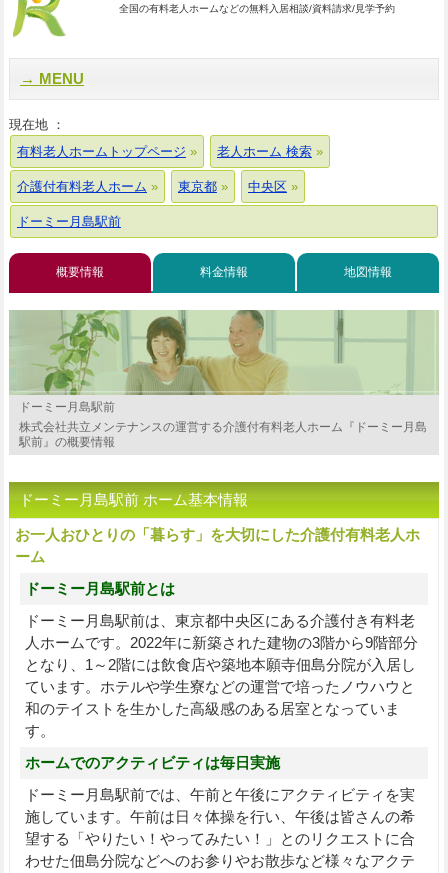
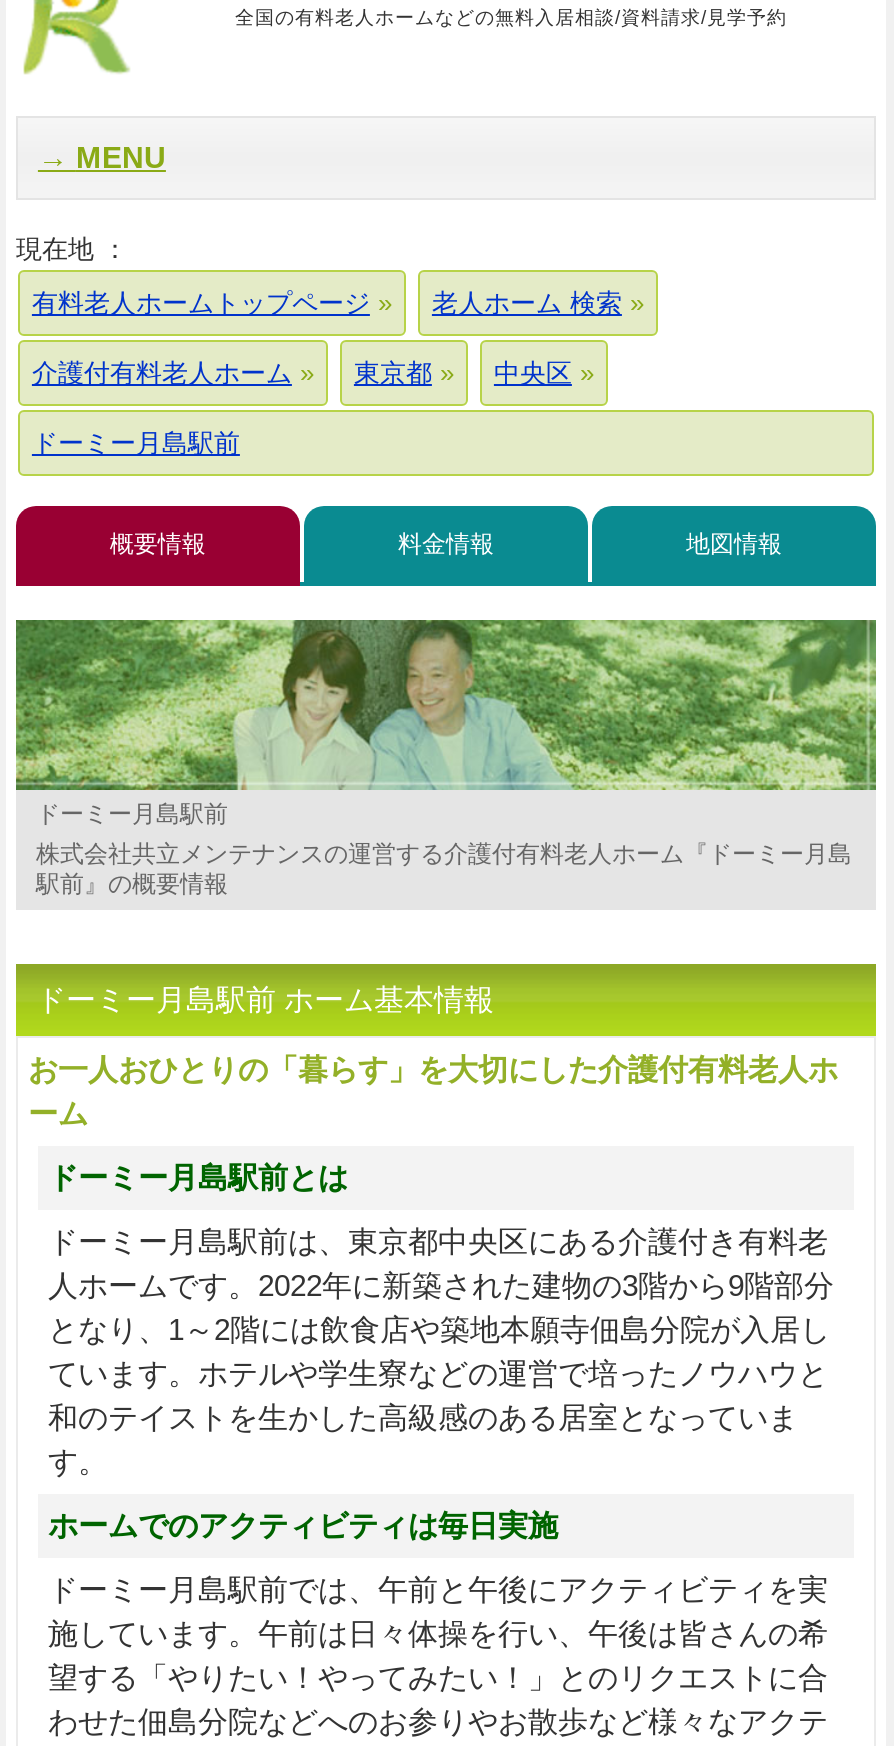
- [image]
+ [image]
